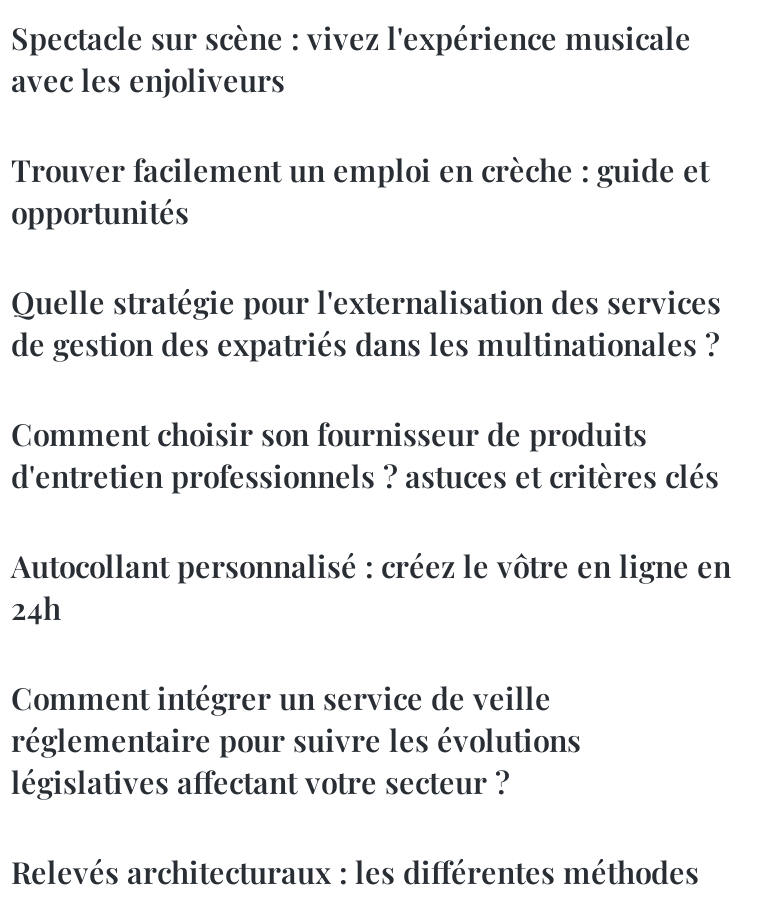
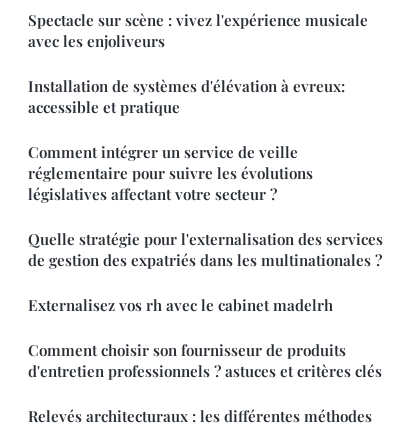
- Trouver facilement un emploi en crèche : guide et
- opportunités
- Autocollant personnalisé : créez le vôtre en ligne en
- 24h
+ Installation de systèmes d'élévation à evreux:
+ accessible et pratique

moved down: Quelle stratégie pour l'externalisation des services | de gestion des expatriés dans les multinationales ?

moved down: Comment choisir son fournisseur de produits | d'entretien professionnels ? astuces et critères clés

moved up: Comment intégrer un service de veille | réglementaire pour suivre les évolutions | législatives affectant votre secteur ?

+ Externalisez vos rh avec le cabinet madelrh
